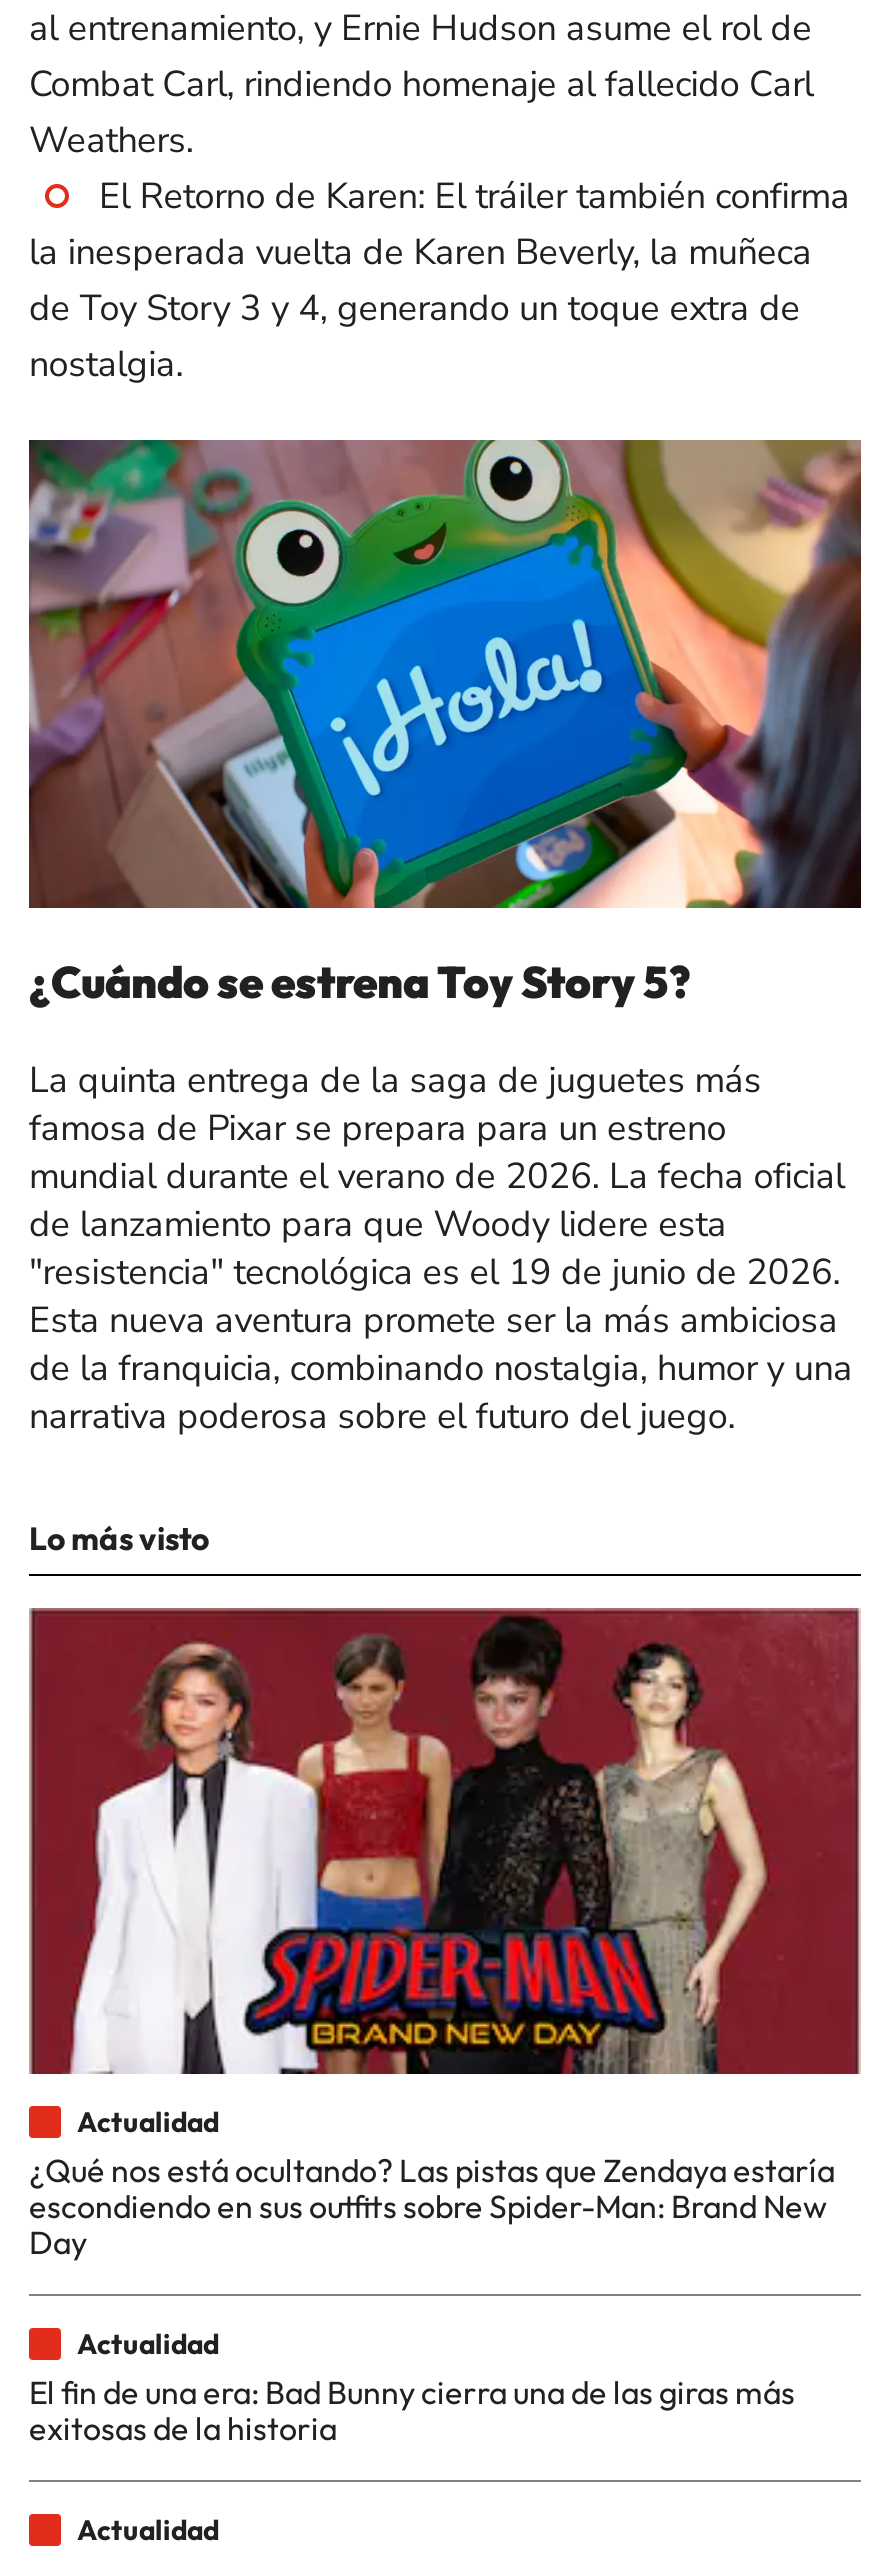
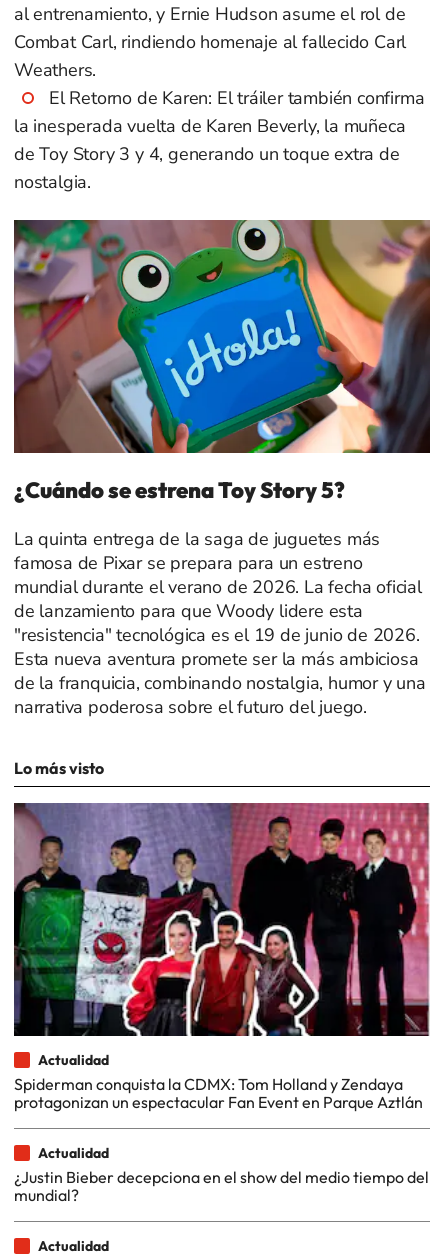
- [image]
- ¿Qué nos está ocultando? Las pistas que Zendaya estaría
- escondiendo en sus outfits sobre Spider-Man: Brand New
- Day
+ [image]
+ Spiderman conquista la CDMX: Tom Holland y Zendaya
+ protagonizan un espectacular Fan Event en Parque Aztlán

- El fin de una era: Bad Bunny cierra una de las giras más
- exitosas de la historia
+ ¿Justin Bieber decepciona en el show del medio tiempo del
+ mundial?
